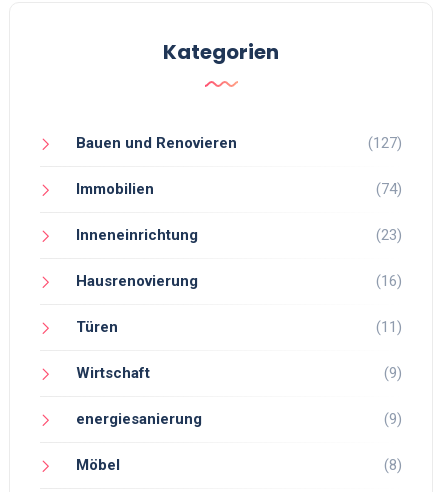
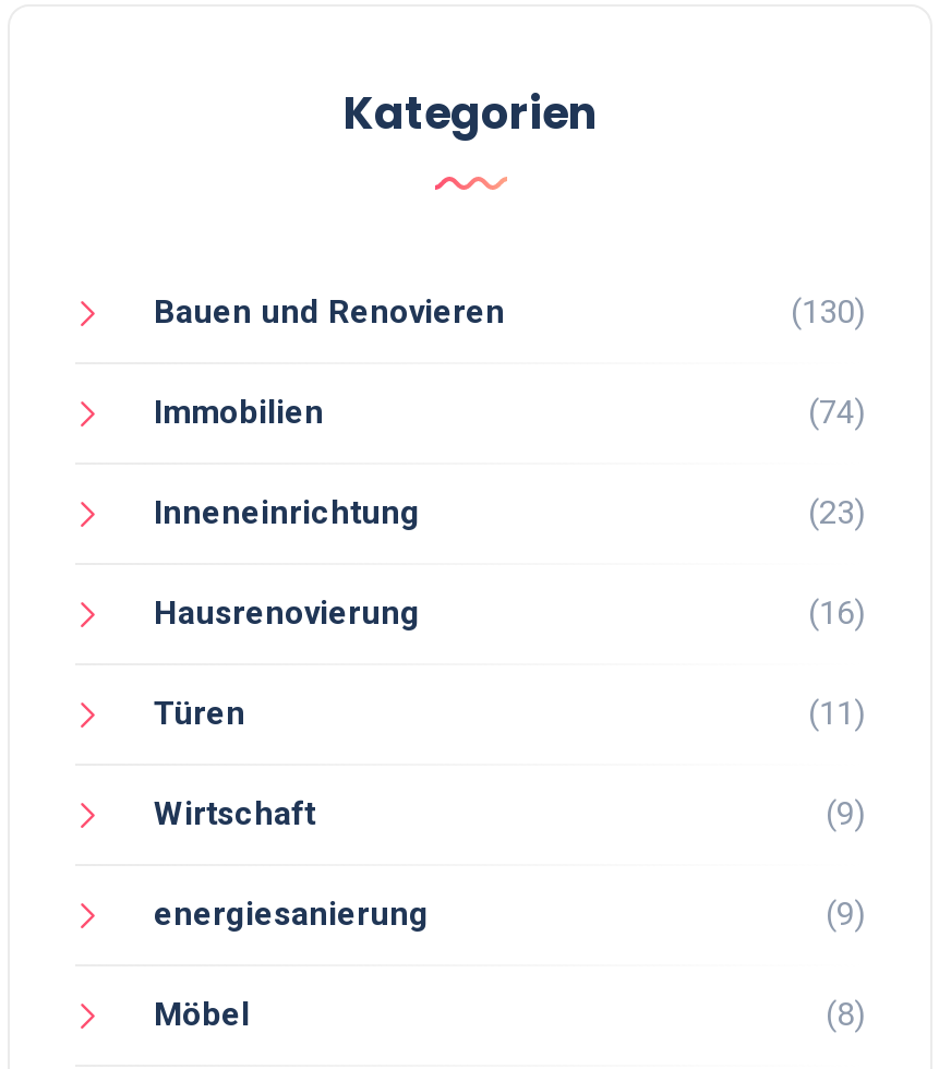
- (127)
+ (130)
